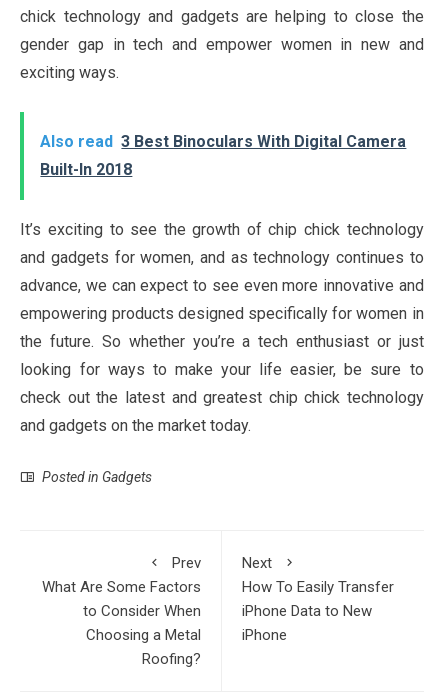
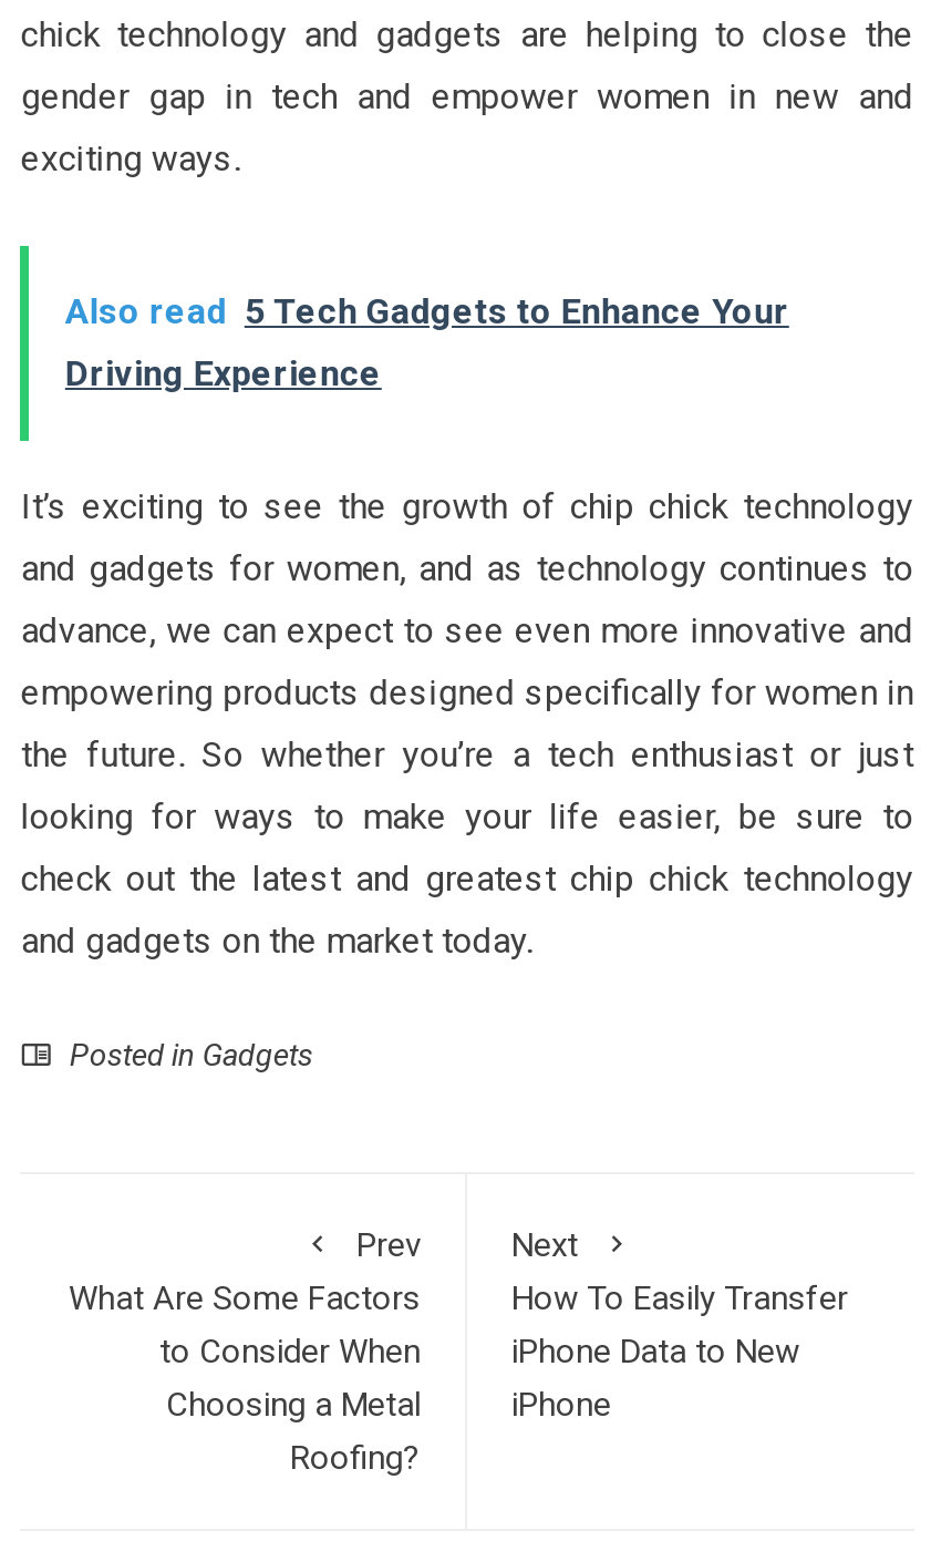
- Also read 3 Best Binoculars With Digital Camera
+ Also read 5 Tech Gadgets to Enhance Your

- Built-In 2018
+ Driving Experience
